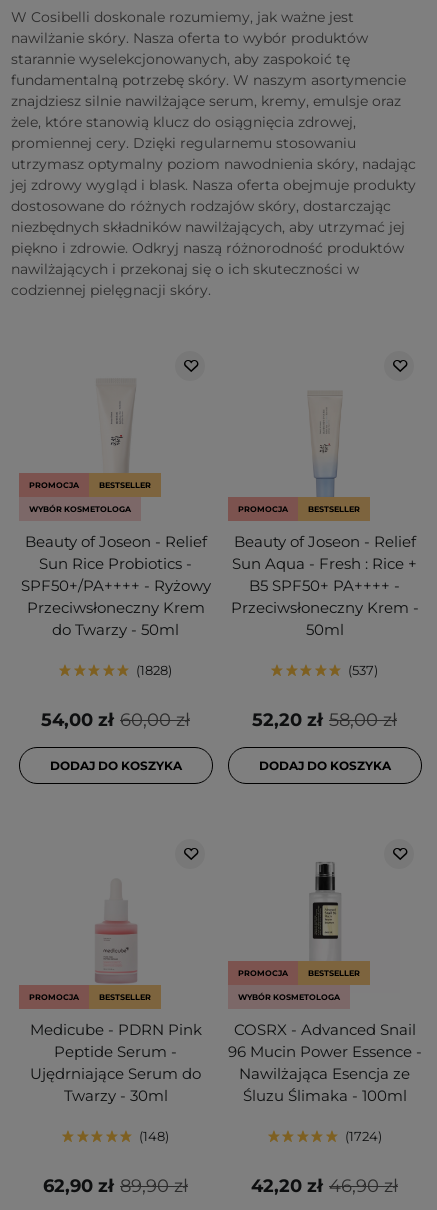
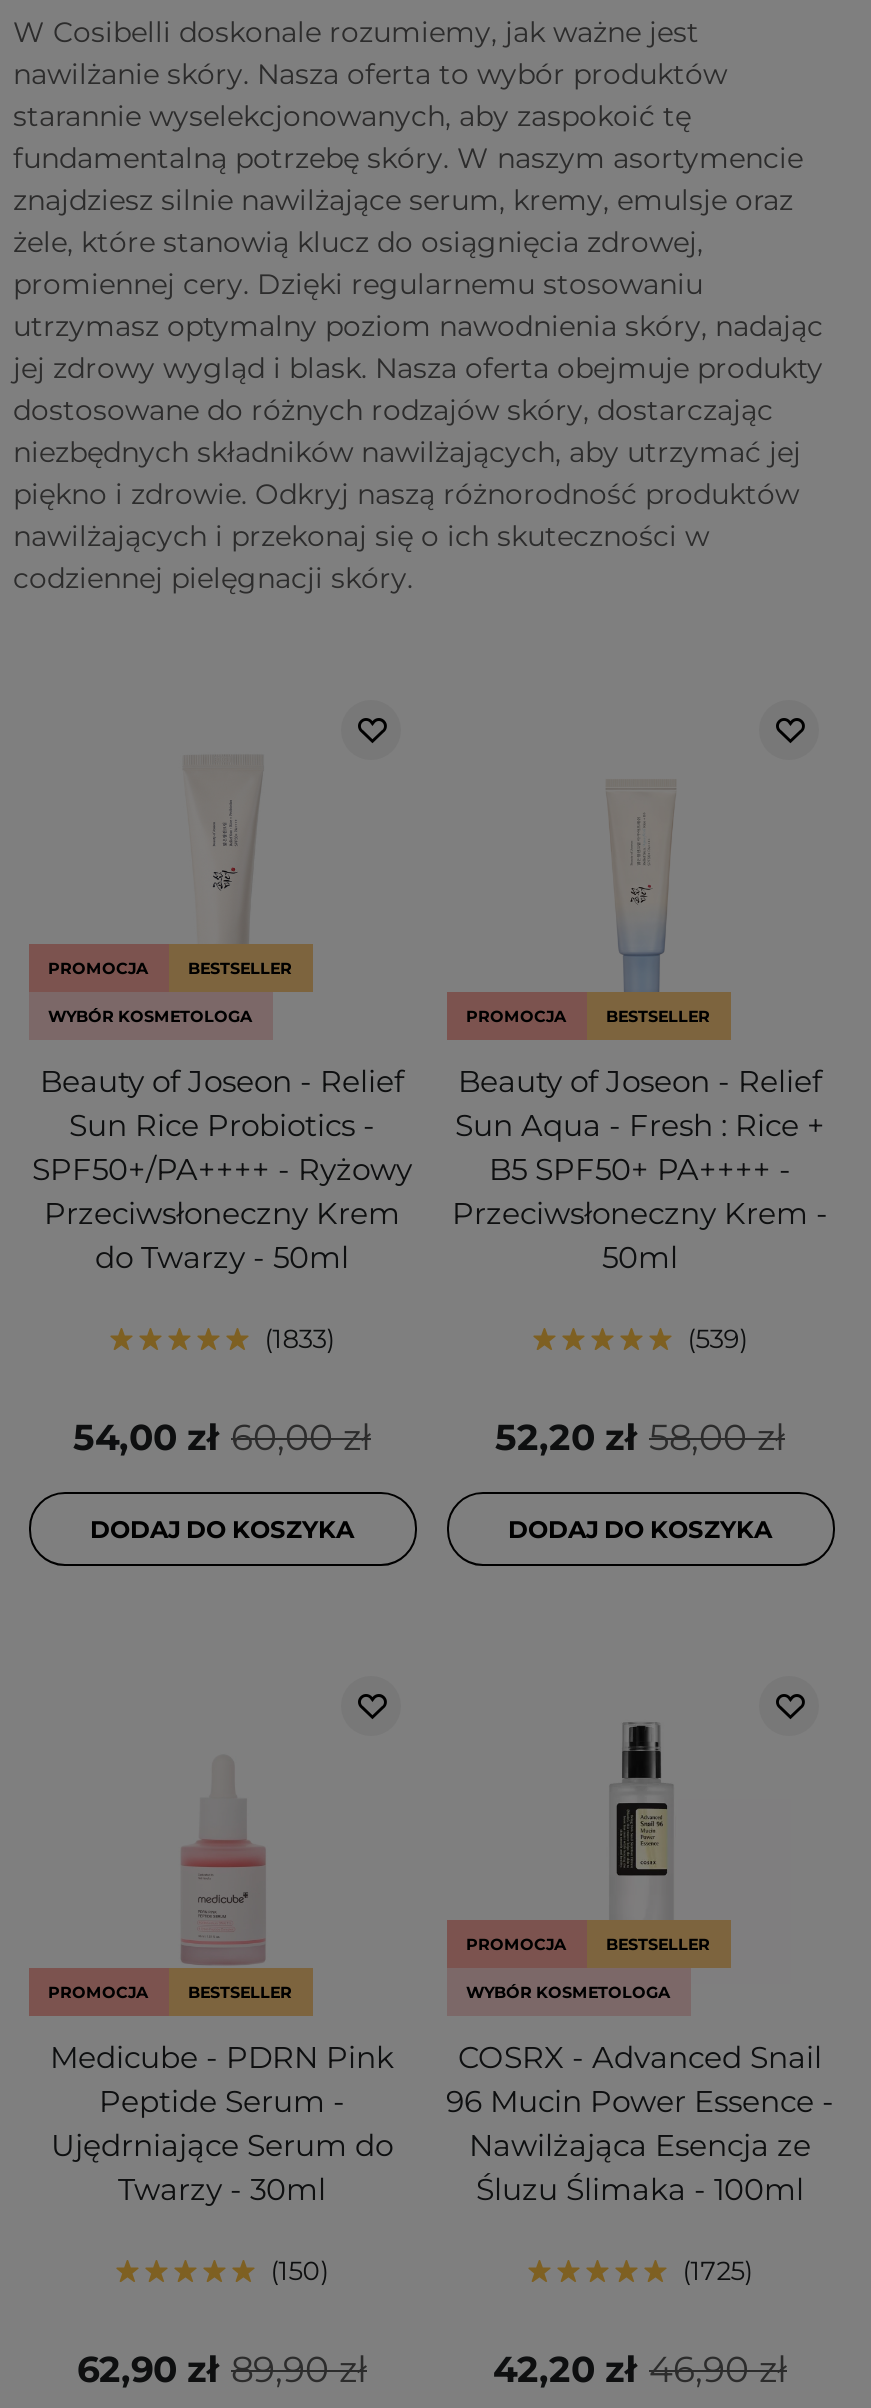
- 1828
+ 1833

- 537
+ 539

- 148
+ 150

- 1724
+ 1725
